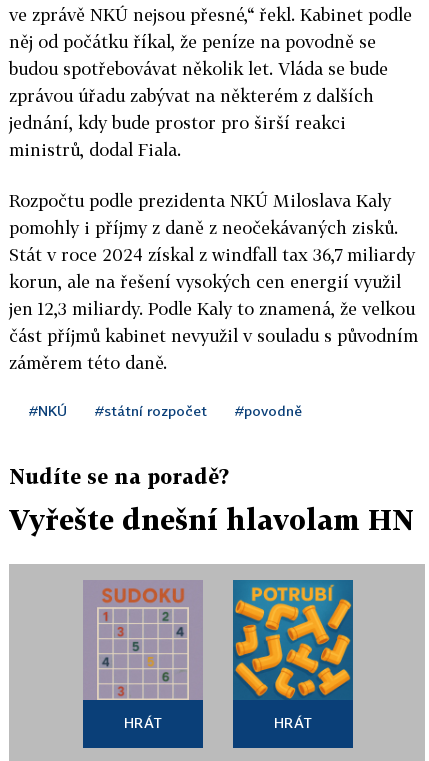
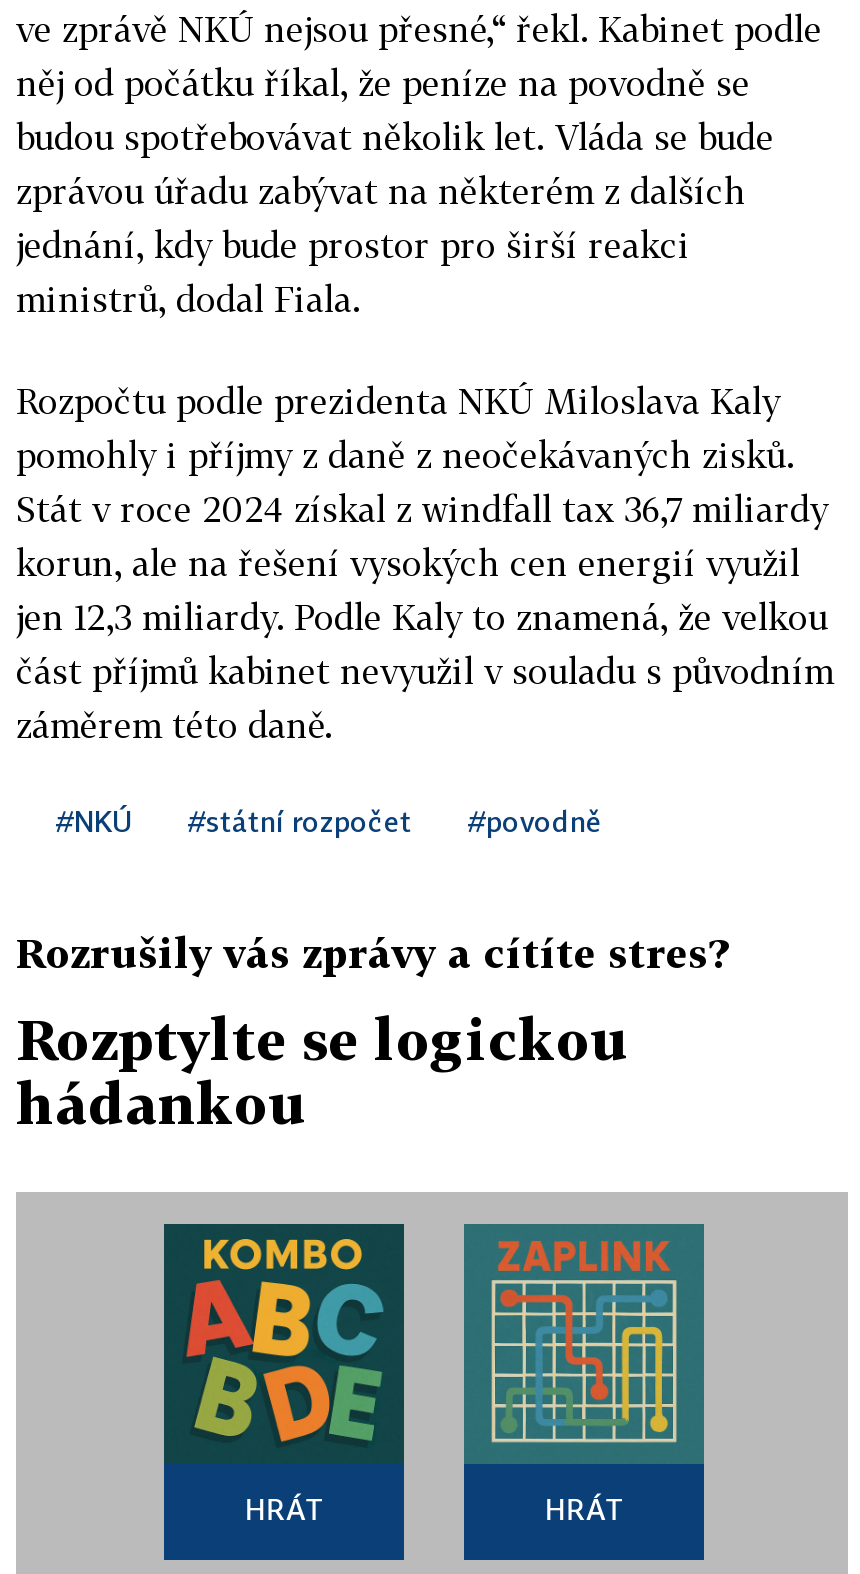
- Nudíte se na poradě?
+ Rozrušily vás zprávy a cítíte stres?

- Vyřešte dnešní hlavolam HN
+ Rozptylte se logickou
+ hádankou

- [image]
+ [image]

- [image]
+ [image]
